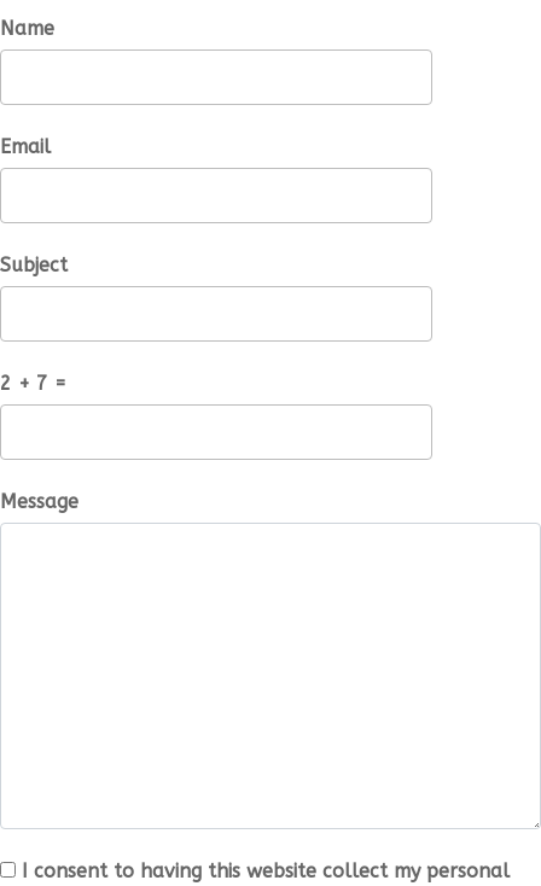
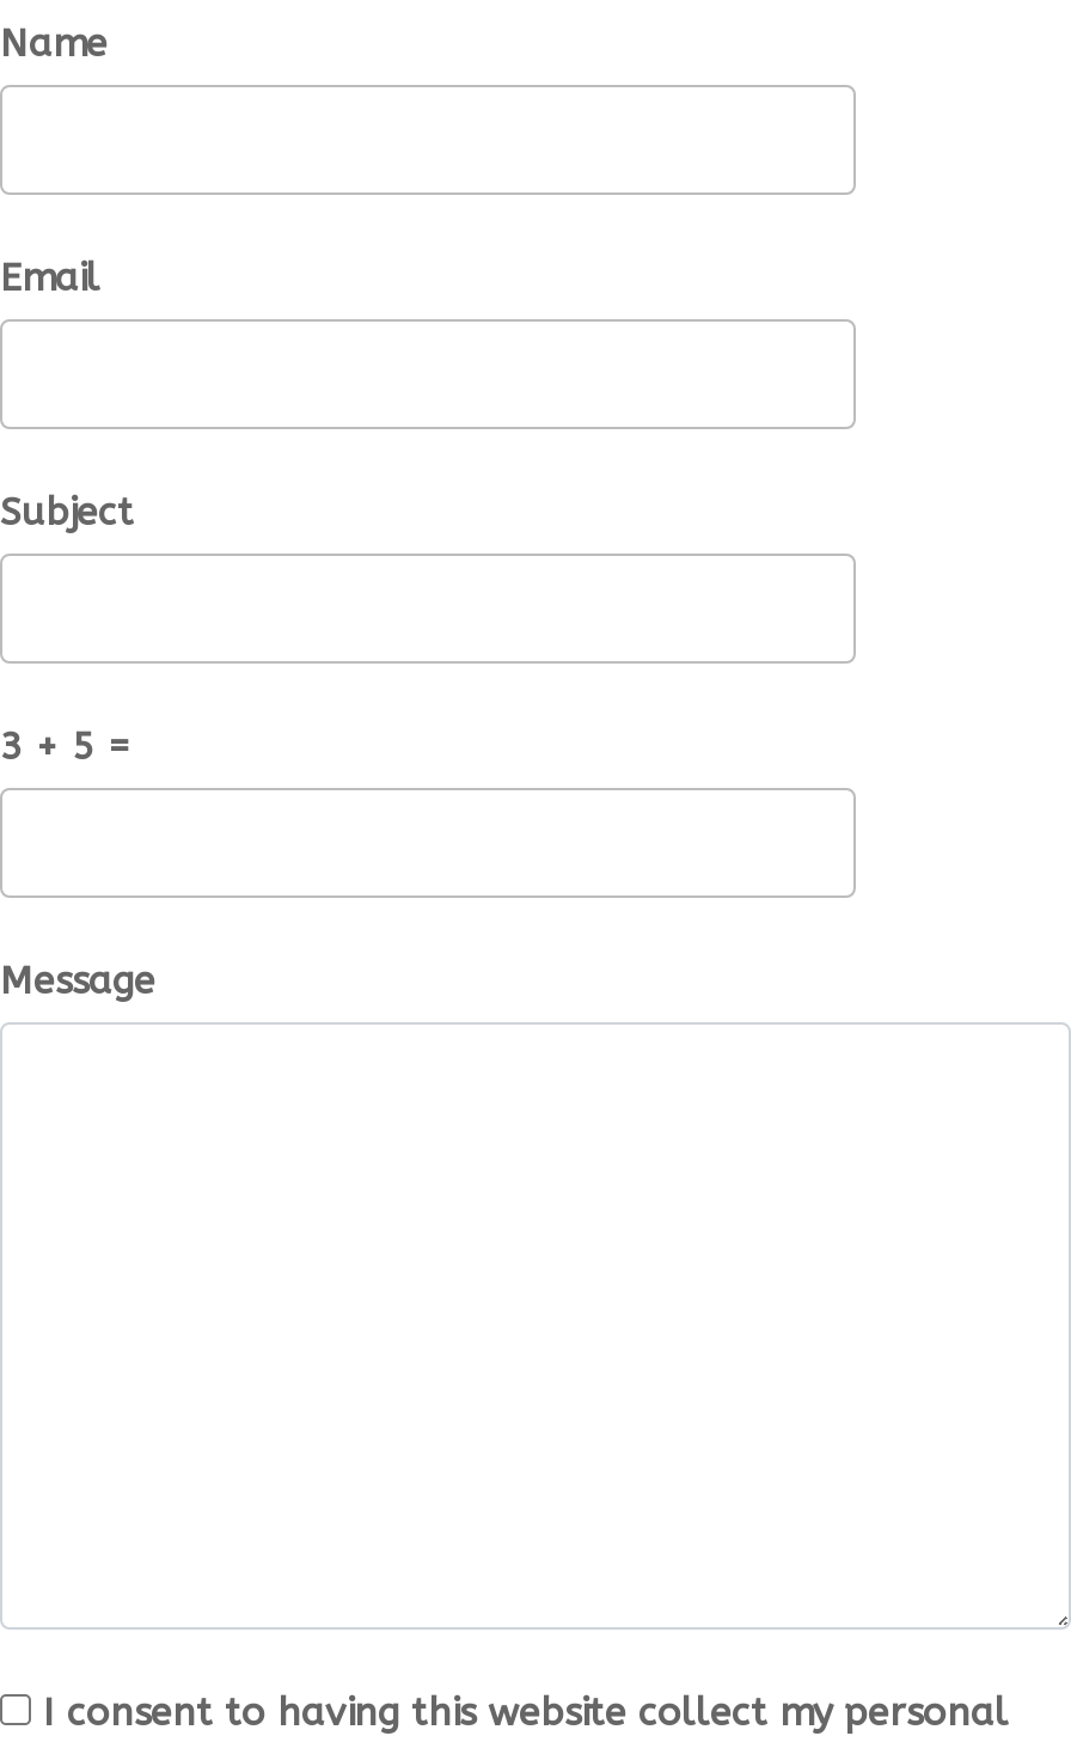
- 2 + 7 =
+ 3 + 5 =
